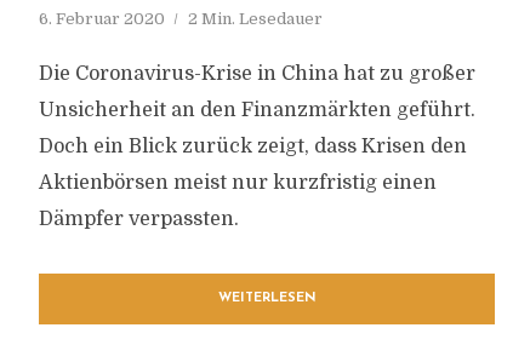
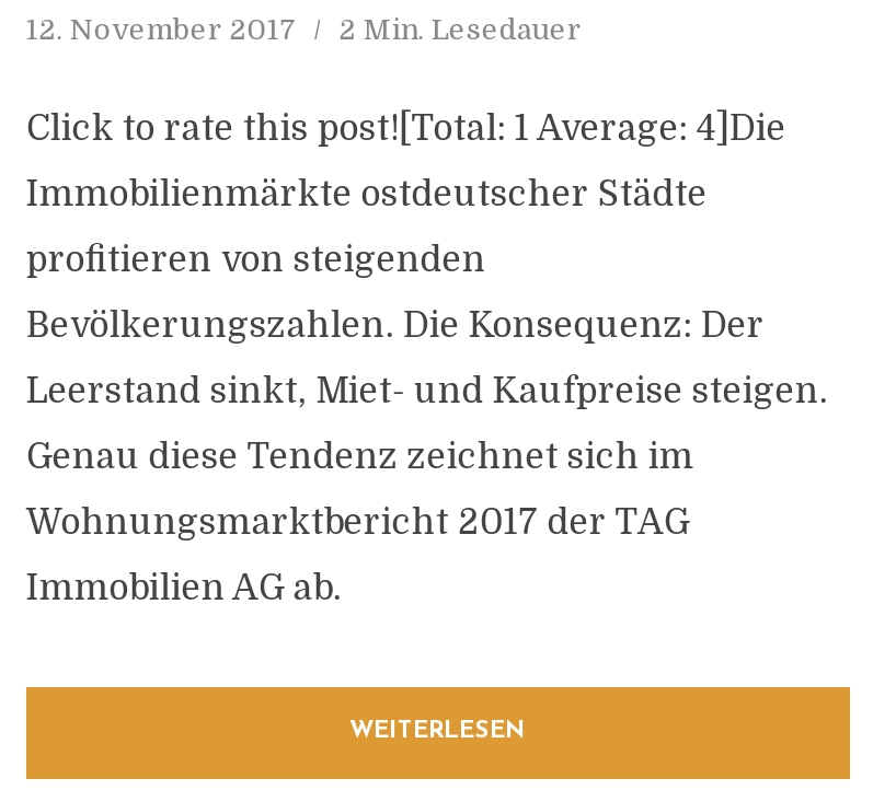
- 6. Februar 2020 2 Min. Lesedauer
+ 12. November 2017 2 Min. Lesedauer

- Die Coronavirus-Krise in China hat zu großer
- Unsicherheit an den Finanzmärkten geführt.
- Doch ein Blick zurück zeigt, dass Krisen den
- Aktienbörsen meist nur kurzfristig einen
- Dämpfer verpassten.
+ Click to rate this post![Total: 1 Average: 4]Die
+ Immobilienmärkte ostdeutscher Städte
+ profitieren von steigenden
+ Bevölkerungszahlen. Die Konsequenz: Der
+ Leerstand sinkt, Miet- und Kaufpreise steigen.
+ Genau diese Tendenz zeichnet sich im
+ Wohnungsmarktbericht 2017 der TAG
+ Immobilien AG ab.
